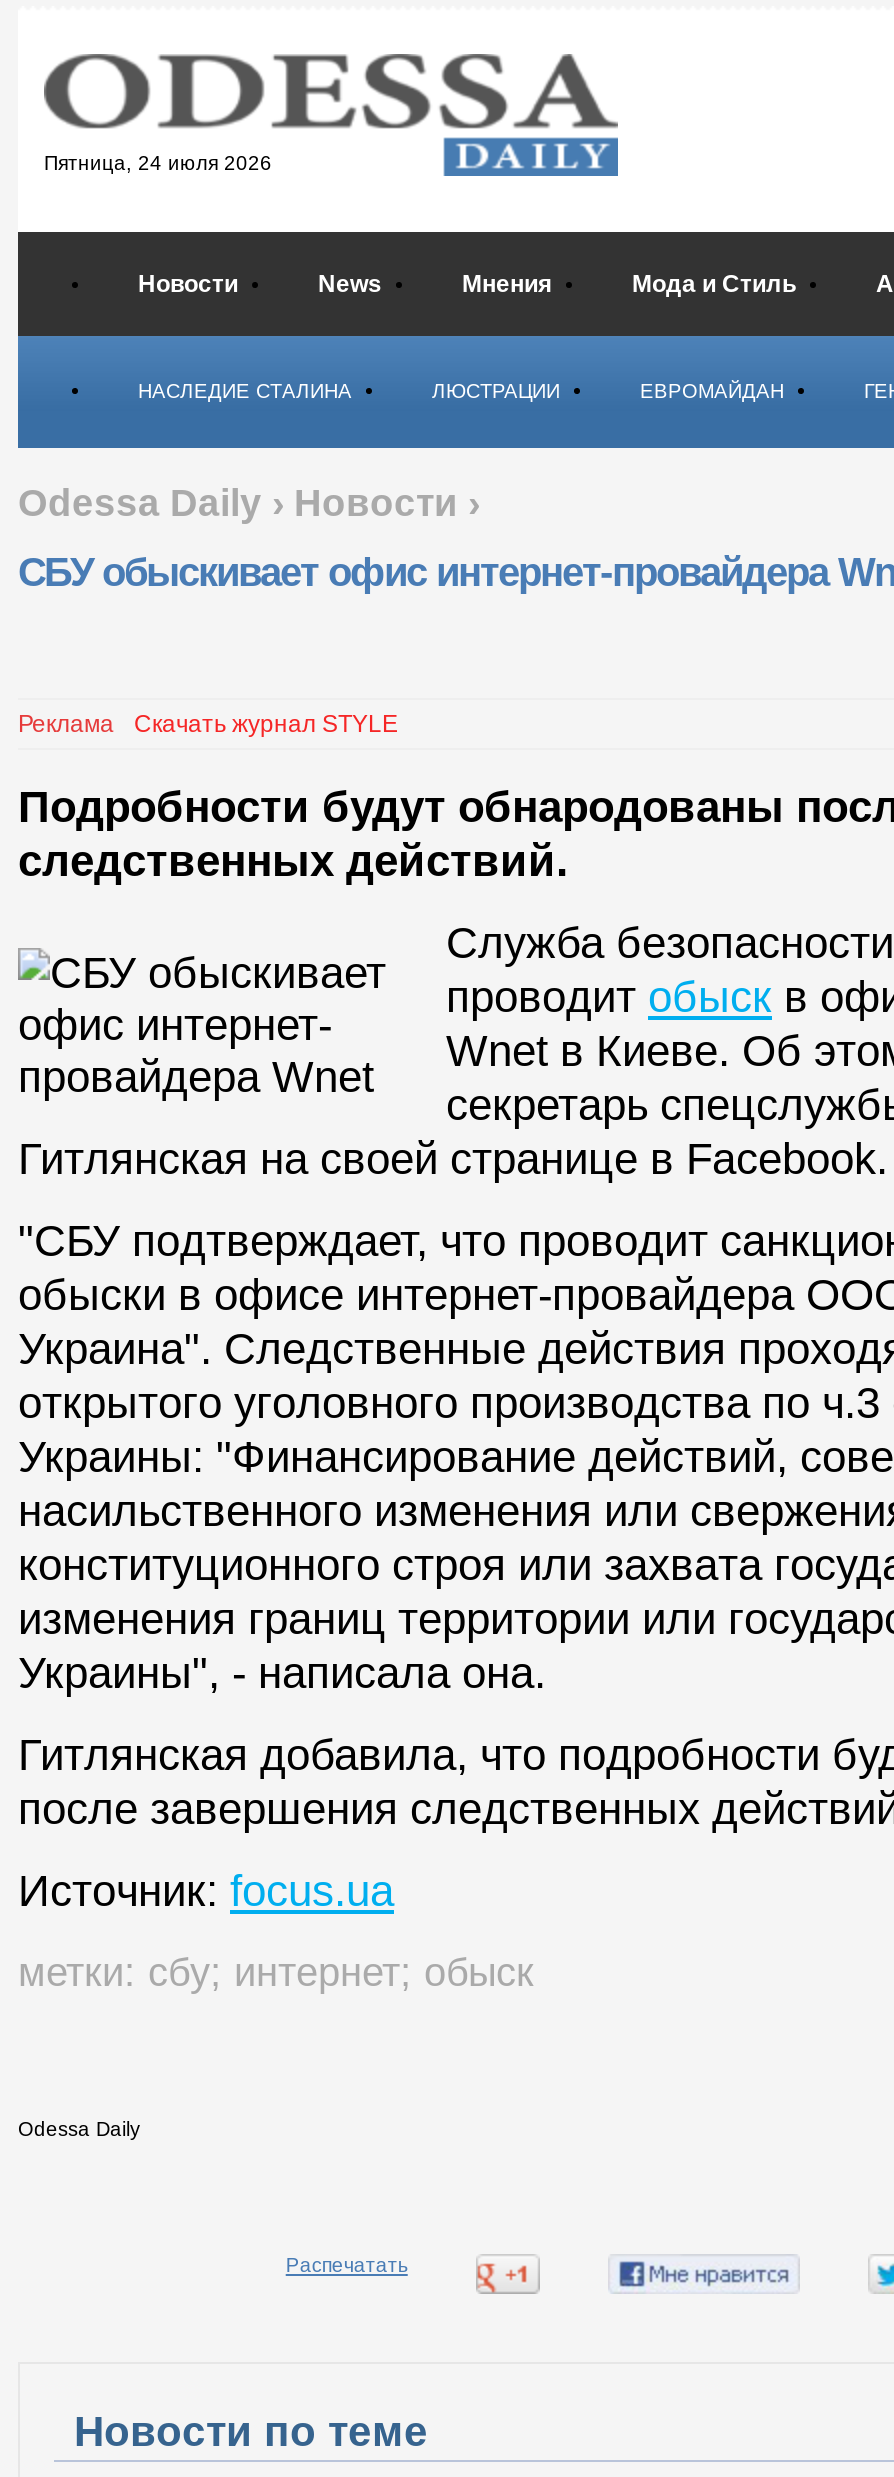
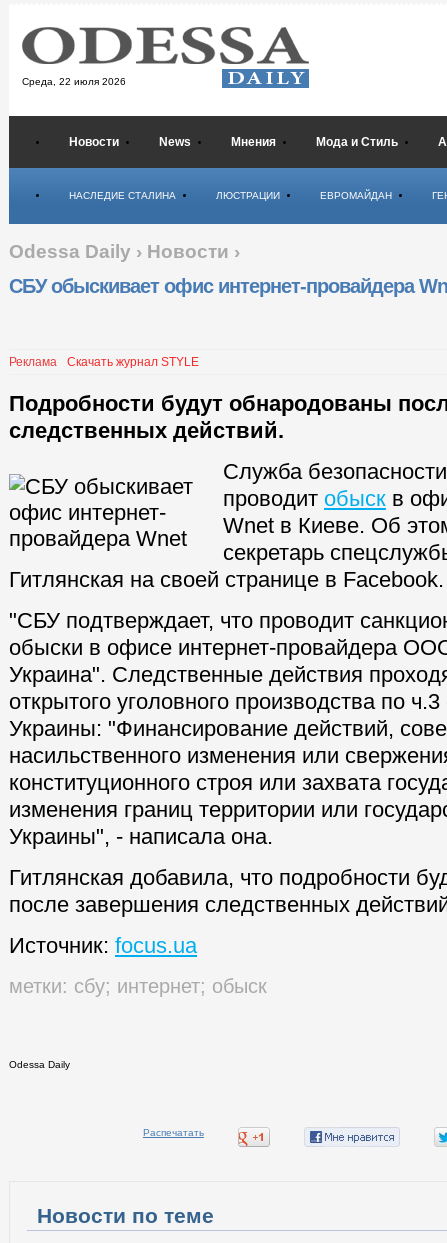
- Пятница, 24 июля 2026
+ Среда, 22 июля 2026
